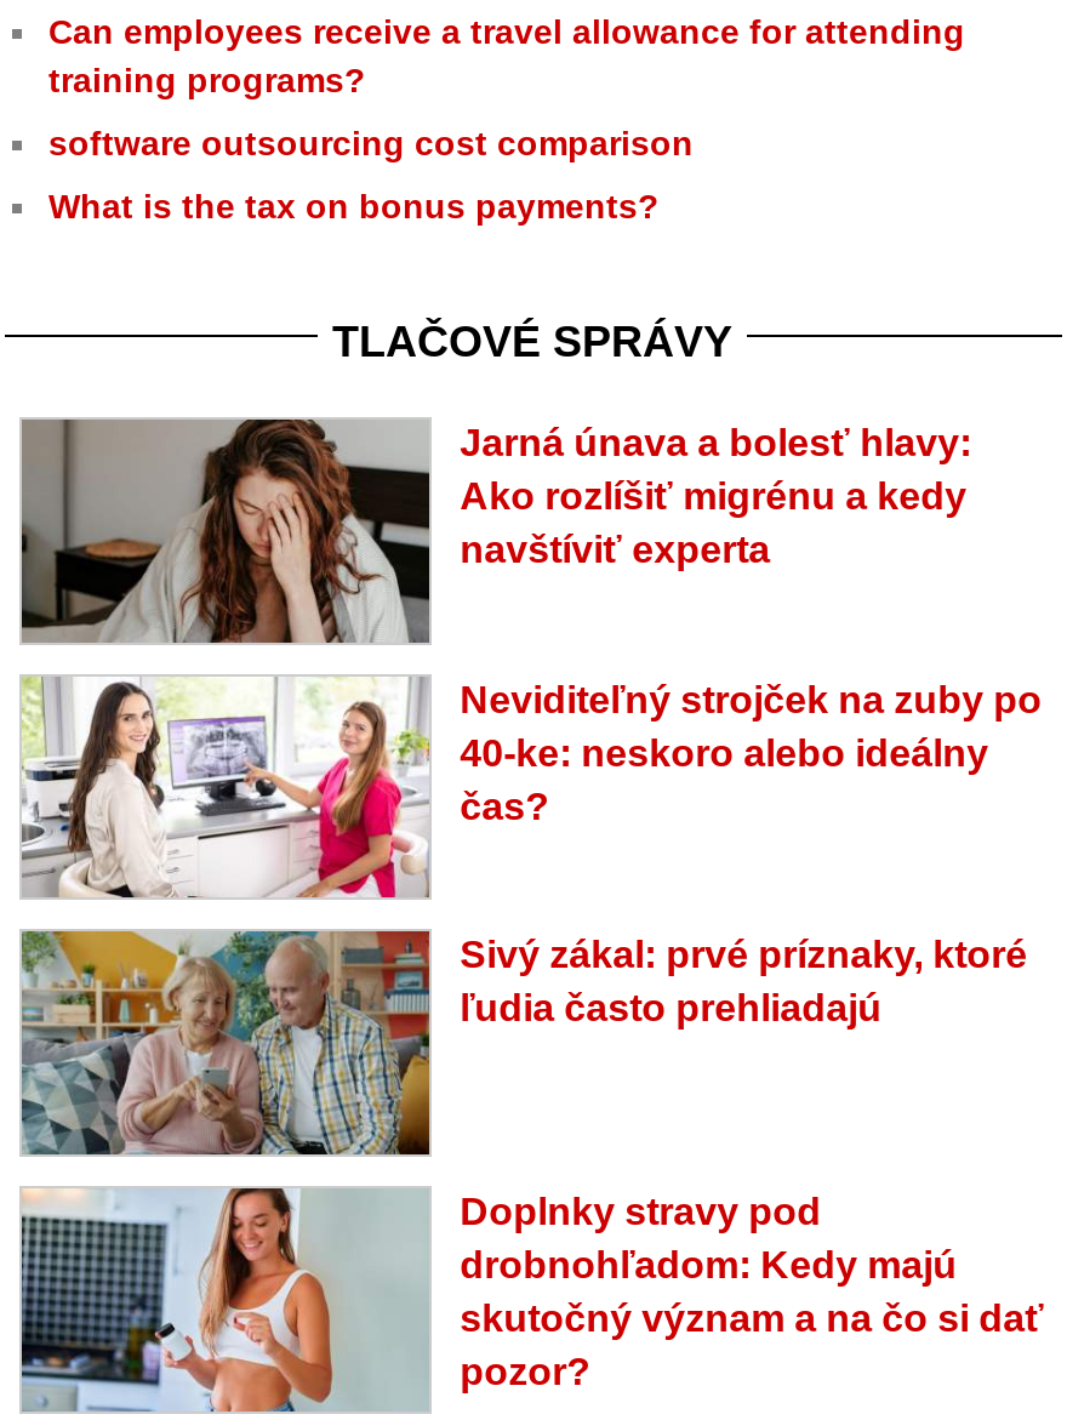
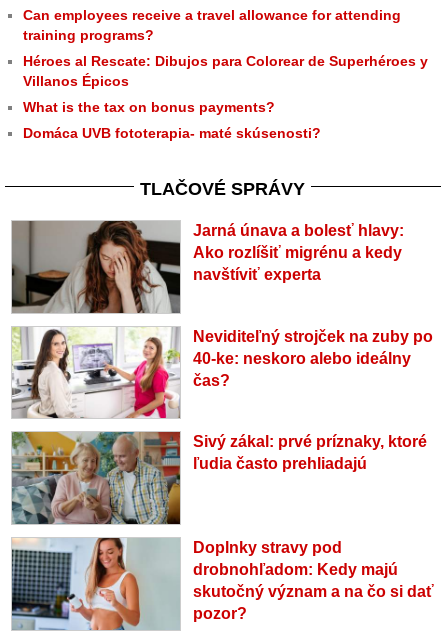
- software outsourcing cost comparison
+ Héroes al Rescate: Dibujos para Colorear de Superhéroes y
+ Villanos Épicos

+ Domáca UVB fototerapia- maté skúsenosti?
